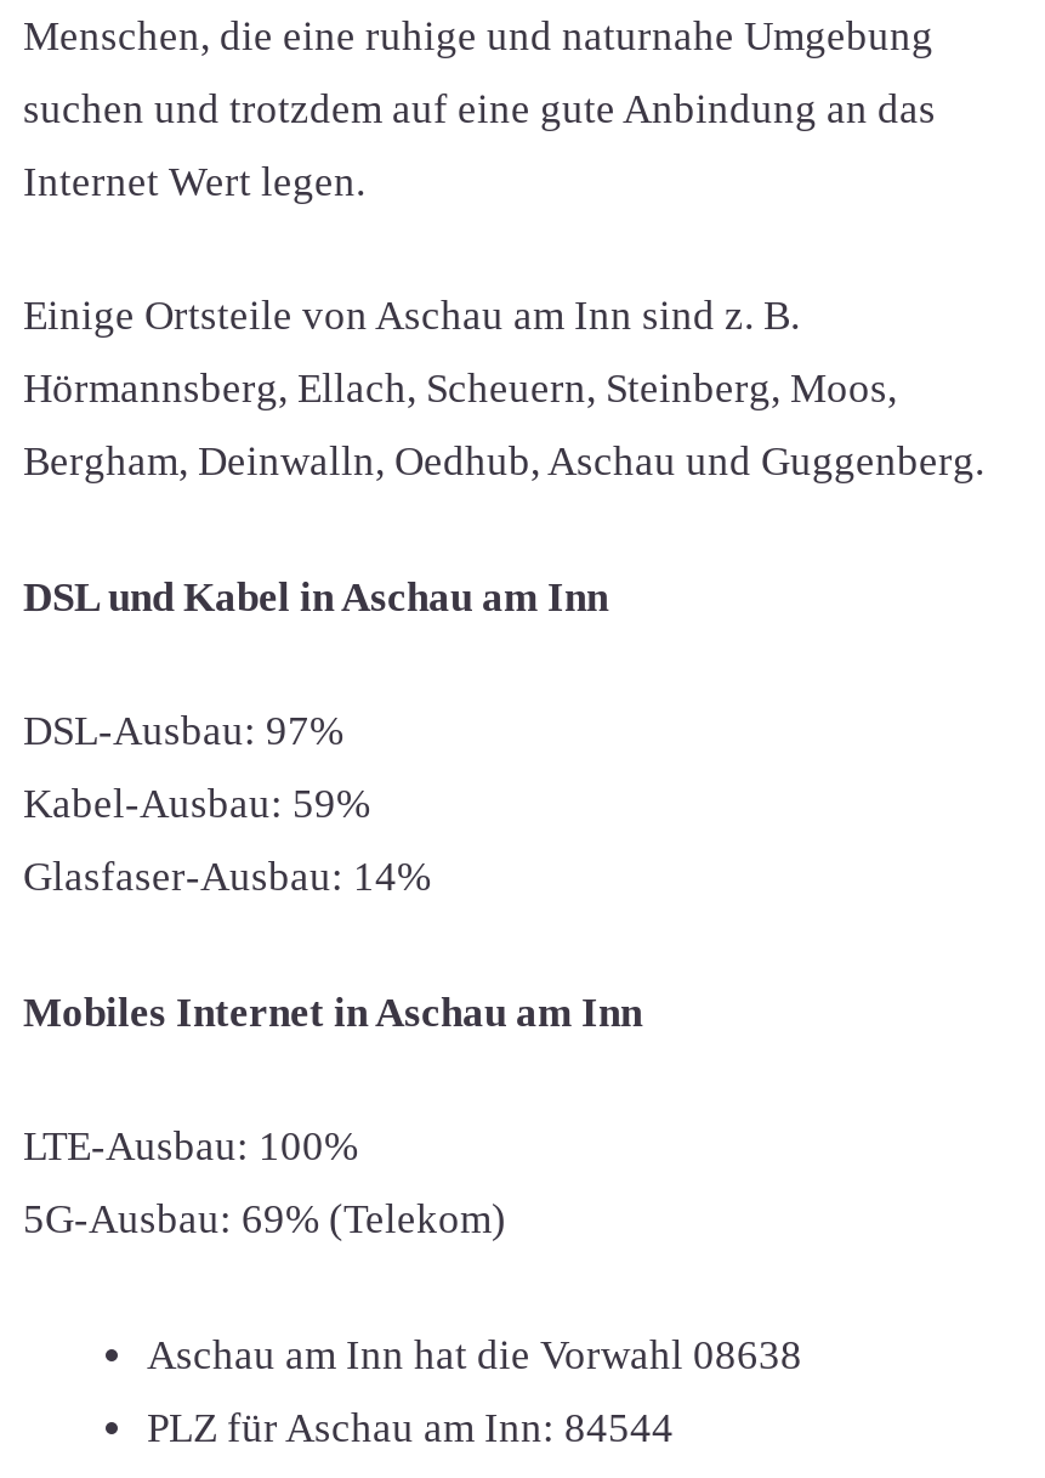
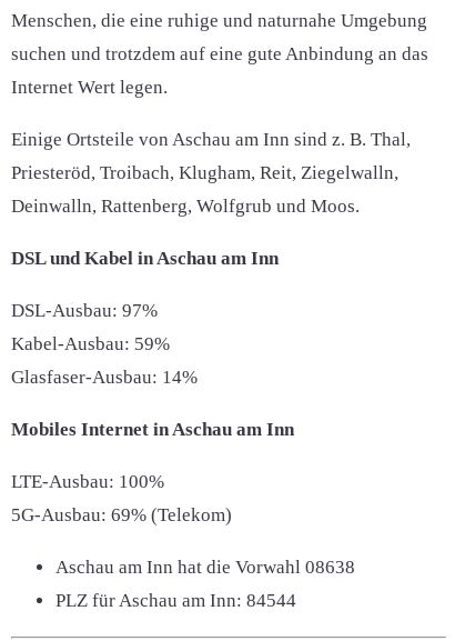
- Einige Ortsteile von Aschau am Inn sind z. B.
+ Einige Ortsteile von Aschau am Inn sind z. B. Thal,

- Hörmannsberg, Ellach, Scheuern, Steinberg, Moos,
+ Priesteröd, Troibach, Klugham, Reit, Ziegelwalln,

- Bergham, Deinwalln, Oedhub, Aschau und Guggenberg.
+ Deinwalln, Rattenberg, Wolfgrub und Moos.
